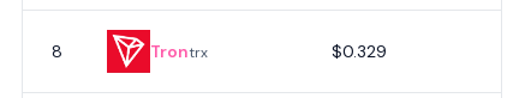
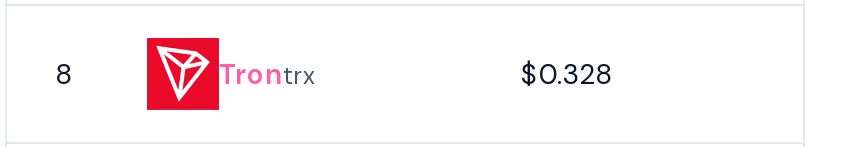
- $0.329
+ $0.328
